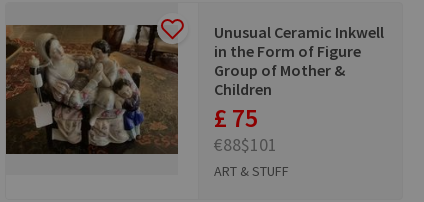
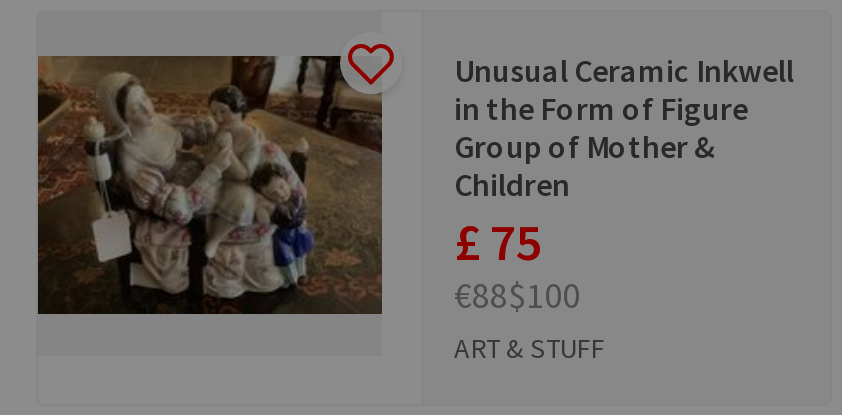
- €88$101
+ €88$100
